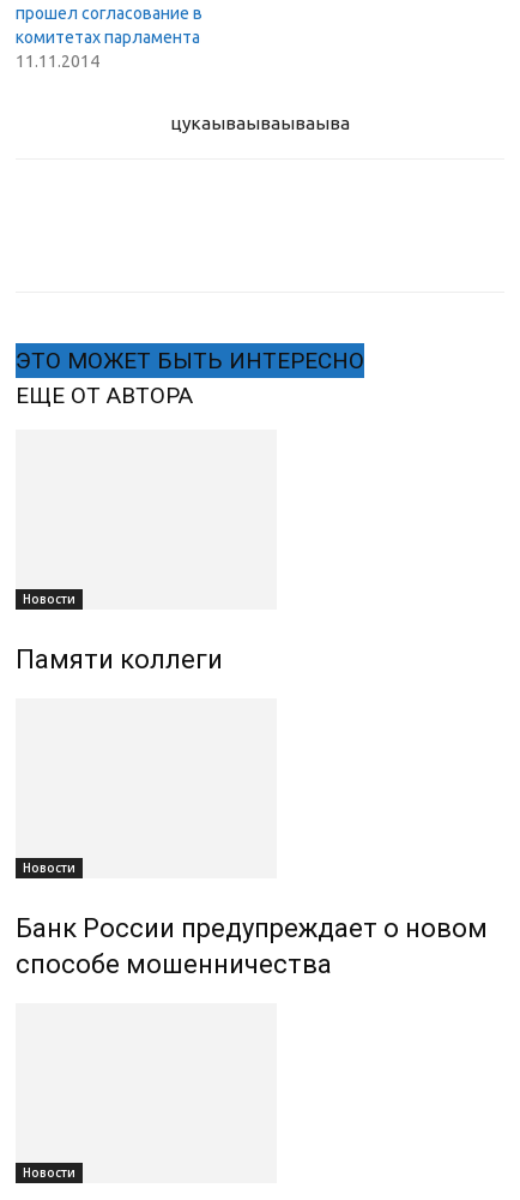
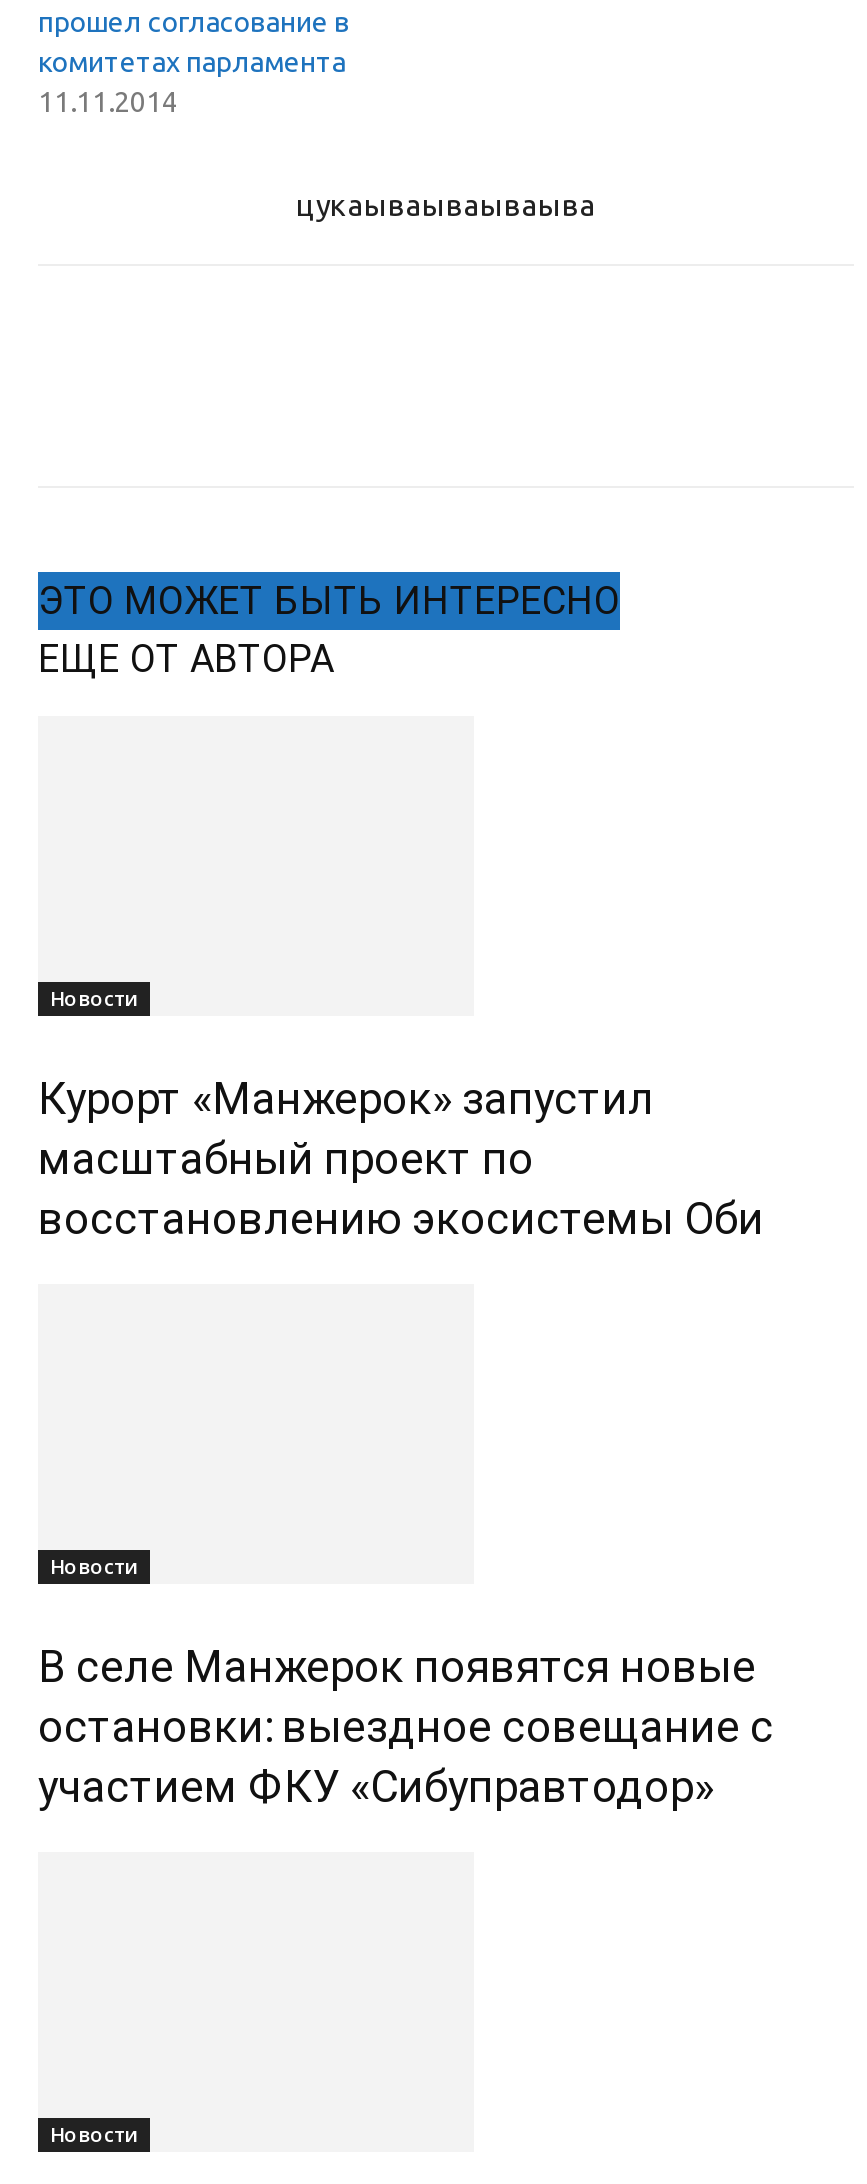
- Памяти коллеги
+ Курорт «Манжерок» запустил
+ масштабный проект по
+ восстановлению экосистемы Оби

- Банк России предупреждает о новом
- способе мошенничества
+ В селе Манжерок появятся новые
+ остановки: выездное совещание с
+ участием ФКУ «Сибуправтодор»
